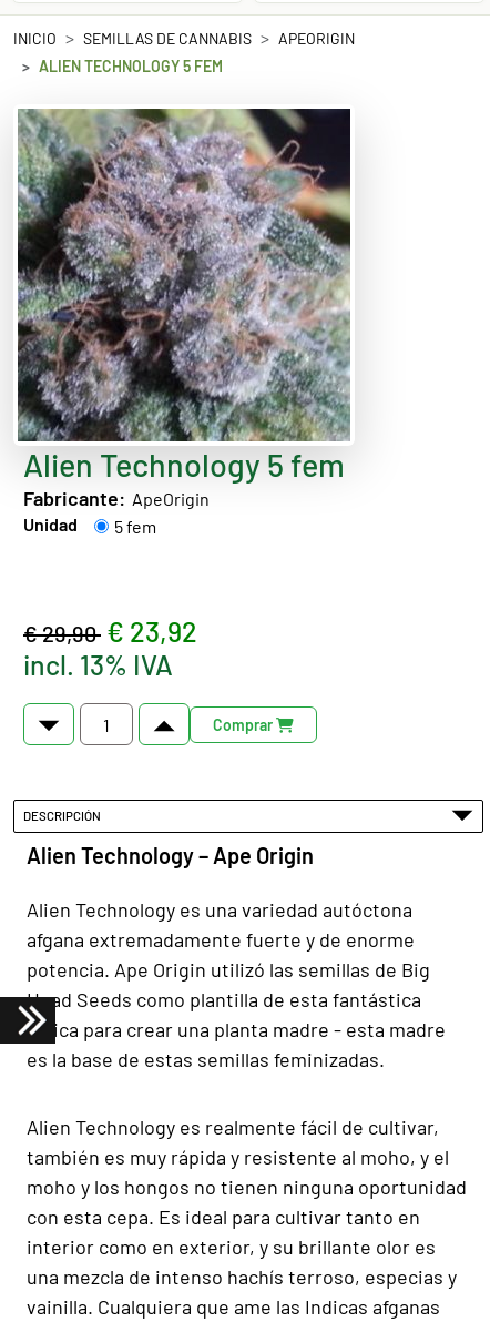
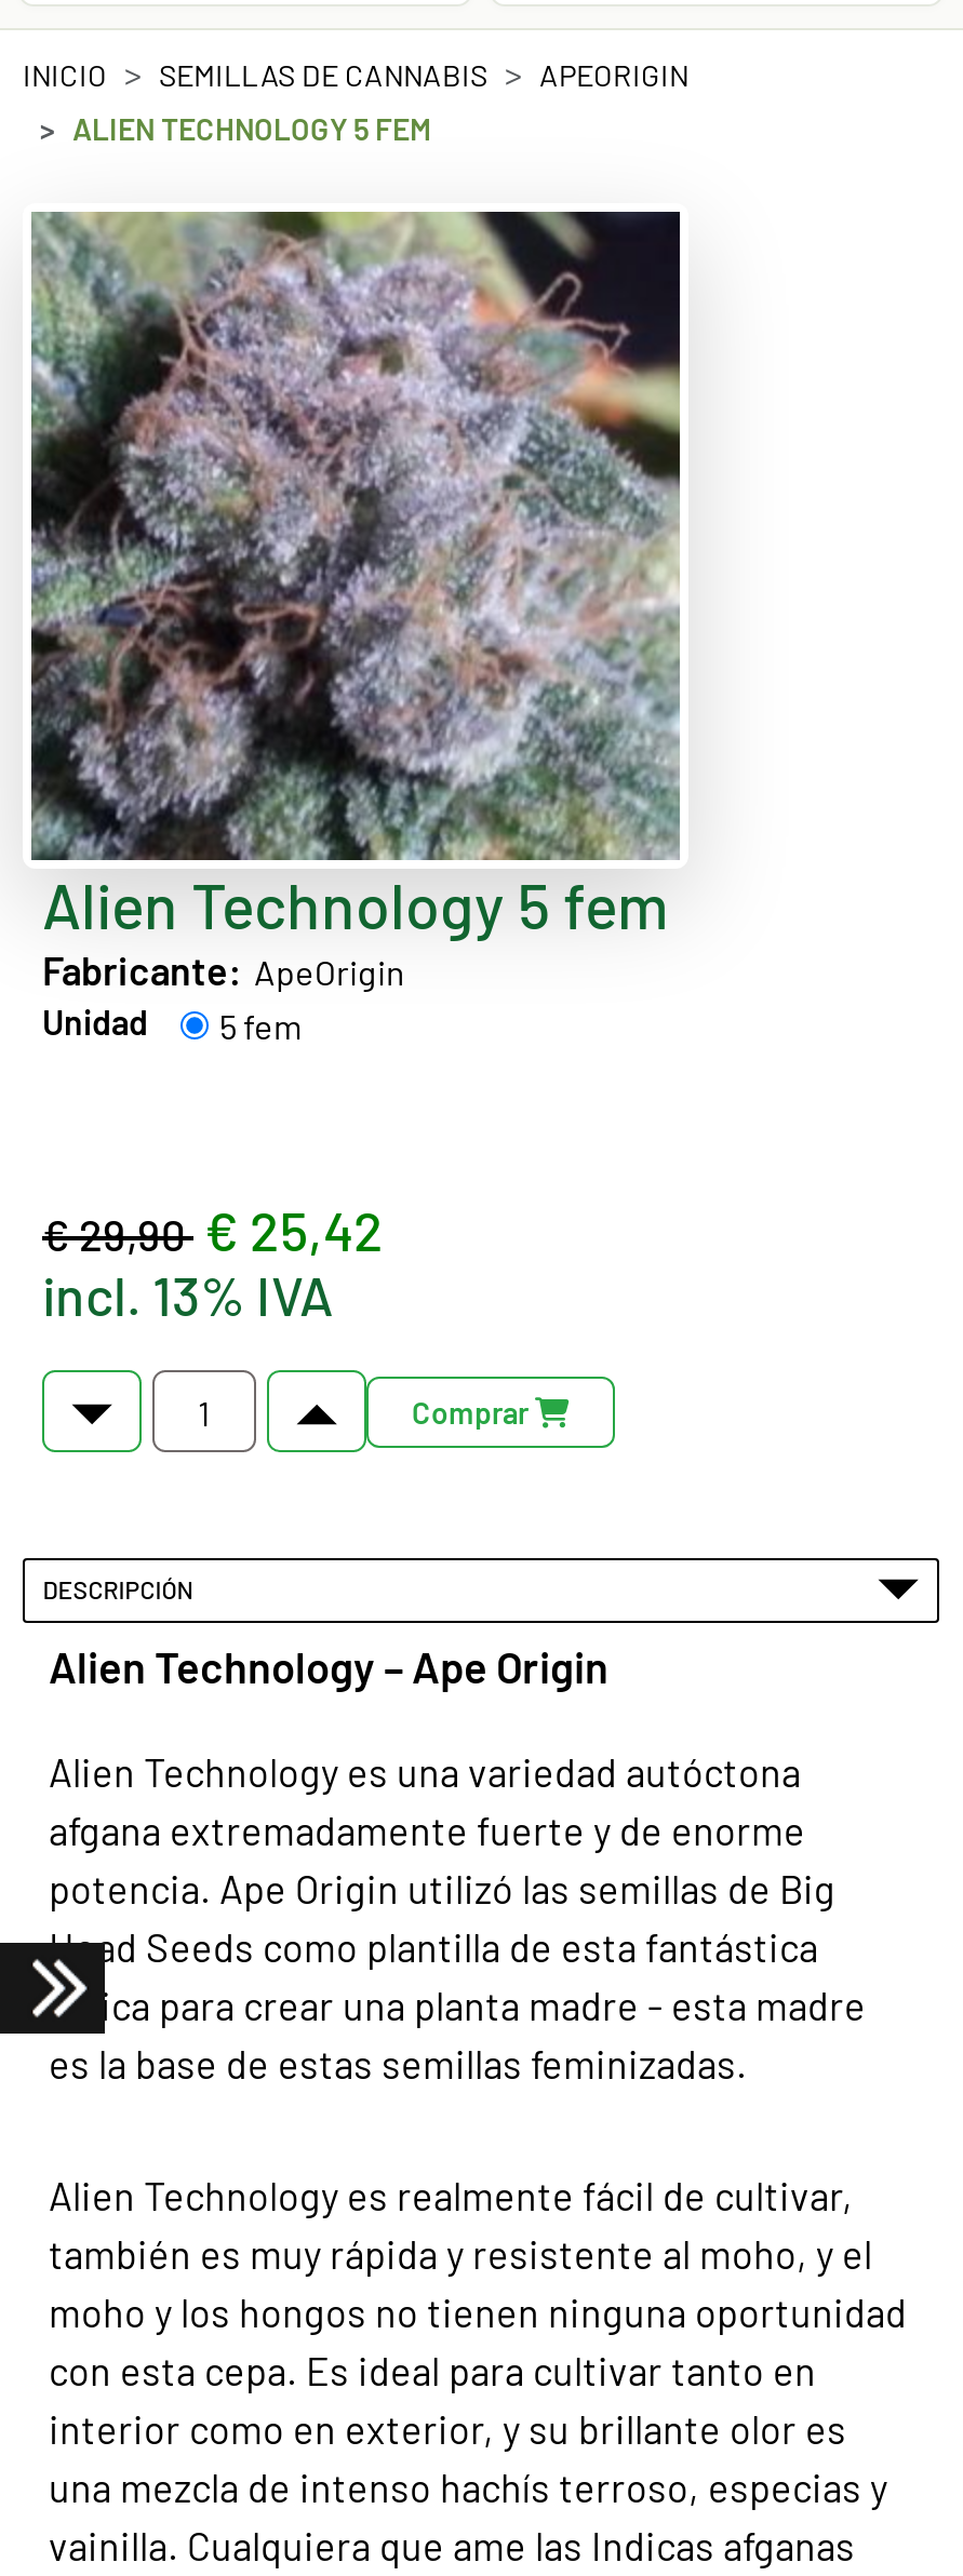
- € 29,90 € 23,92
+ € 29,90 € 25,42
